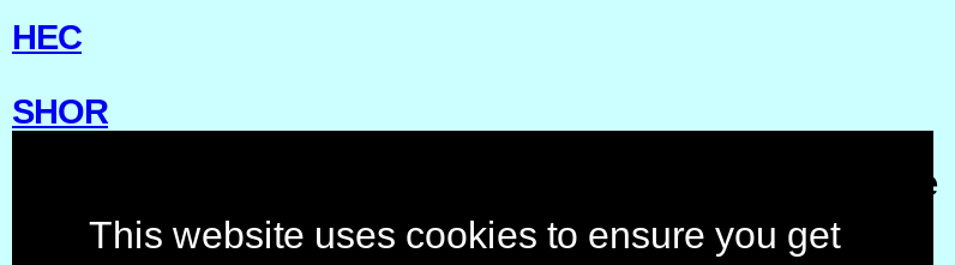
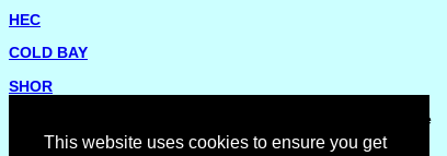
+ COLD BAY
